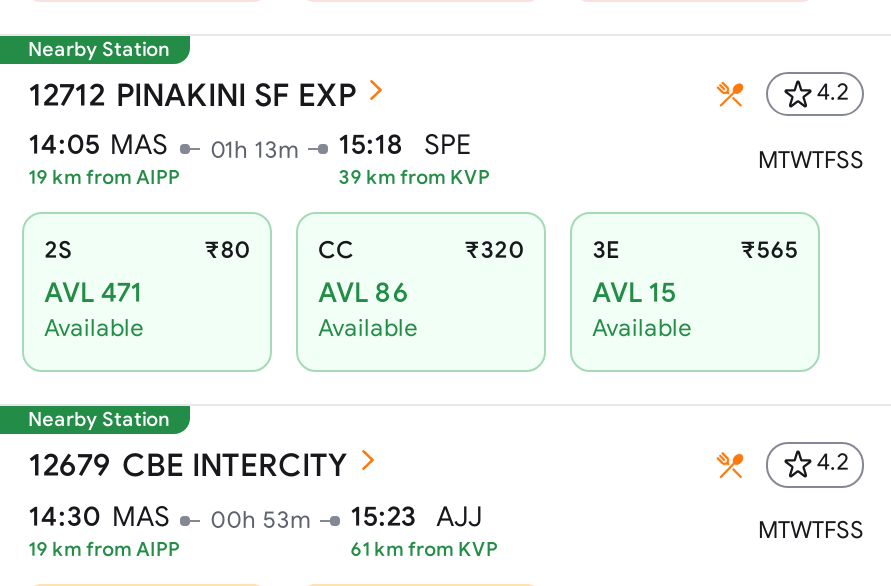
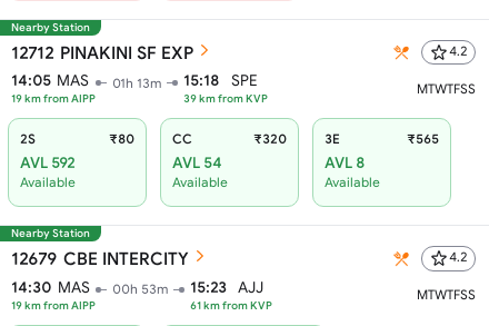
- AVL 471
+ AVL 592

- AVL 86
+ AVL 54

- AVL 15
+ AVL 8
